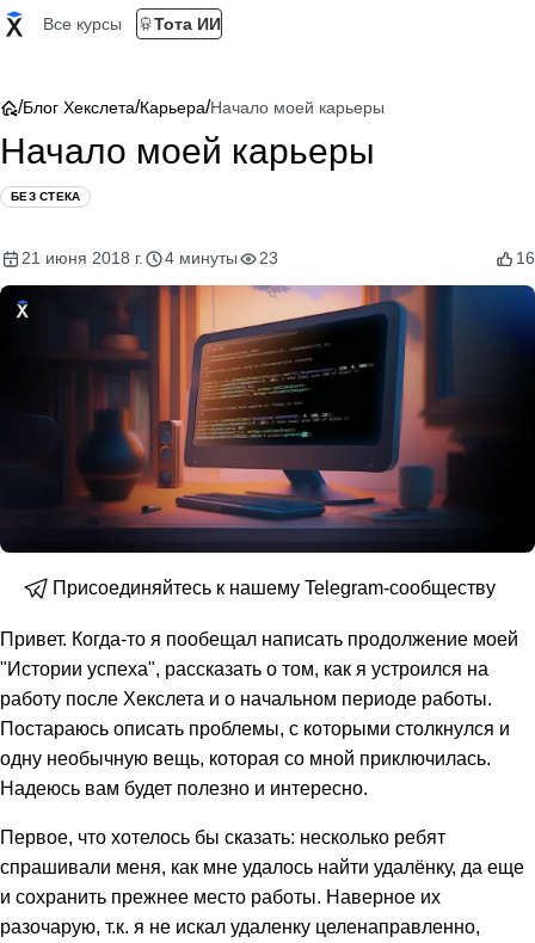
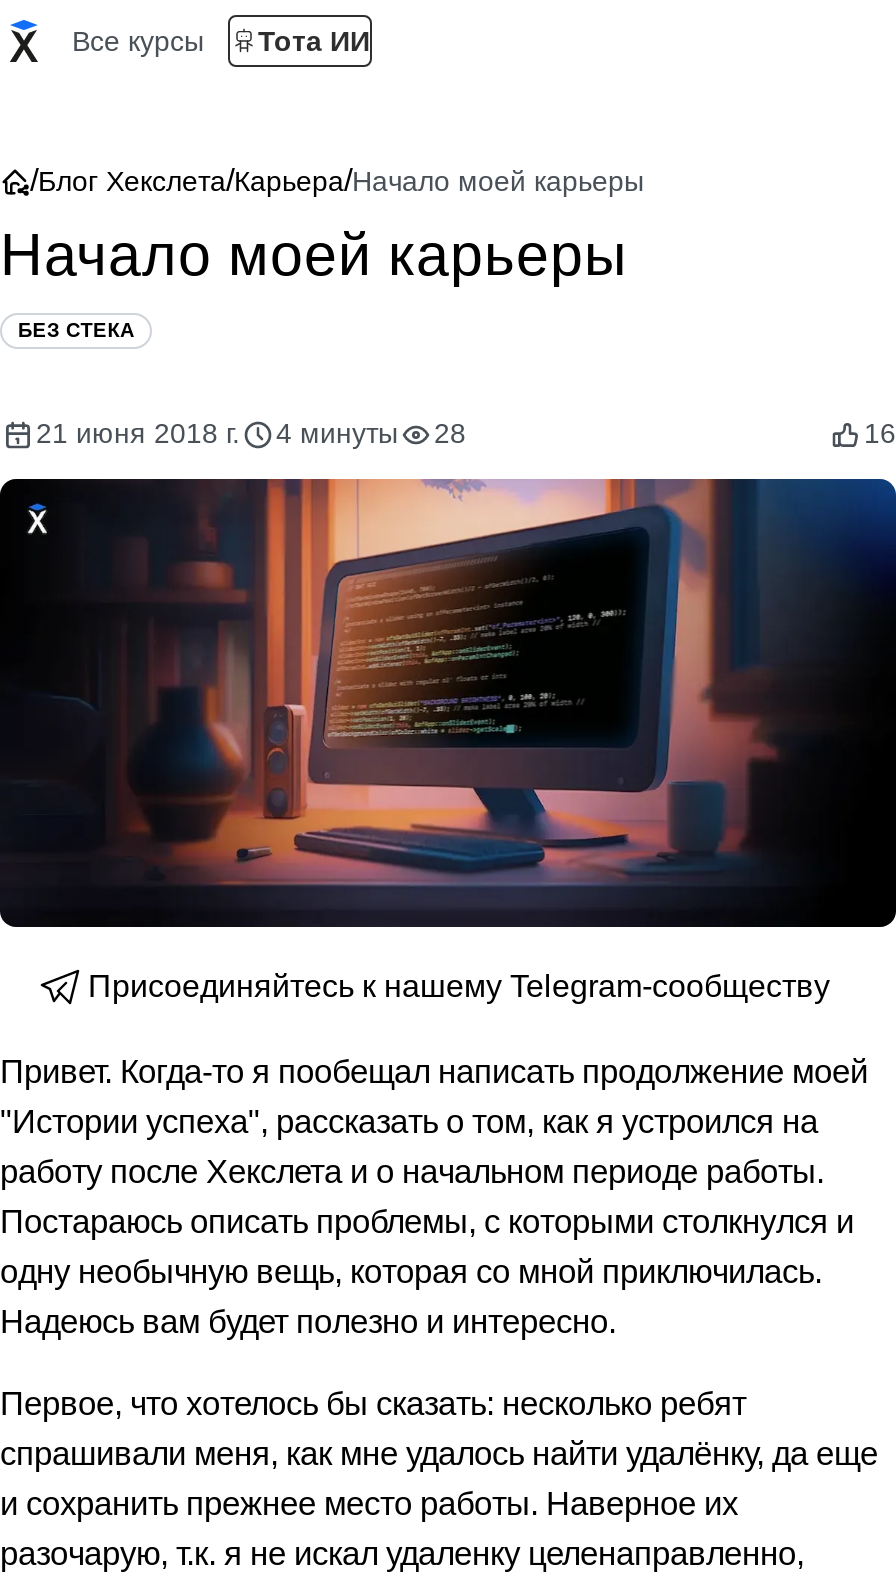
- 21 июня 2018 г. 4 минуты 23
+ 21 июня 2018 г. 4 минуты 28
